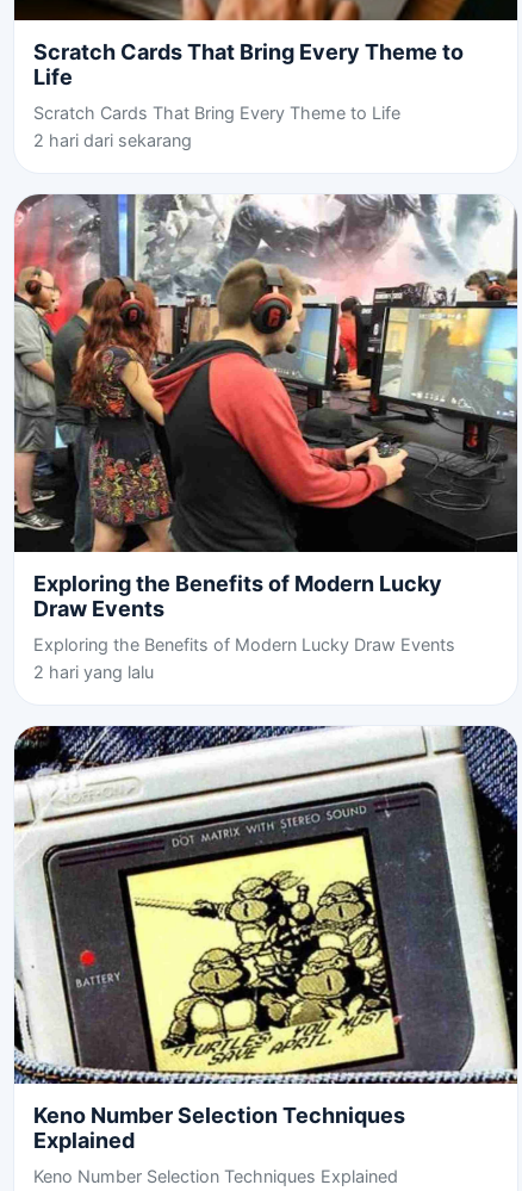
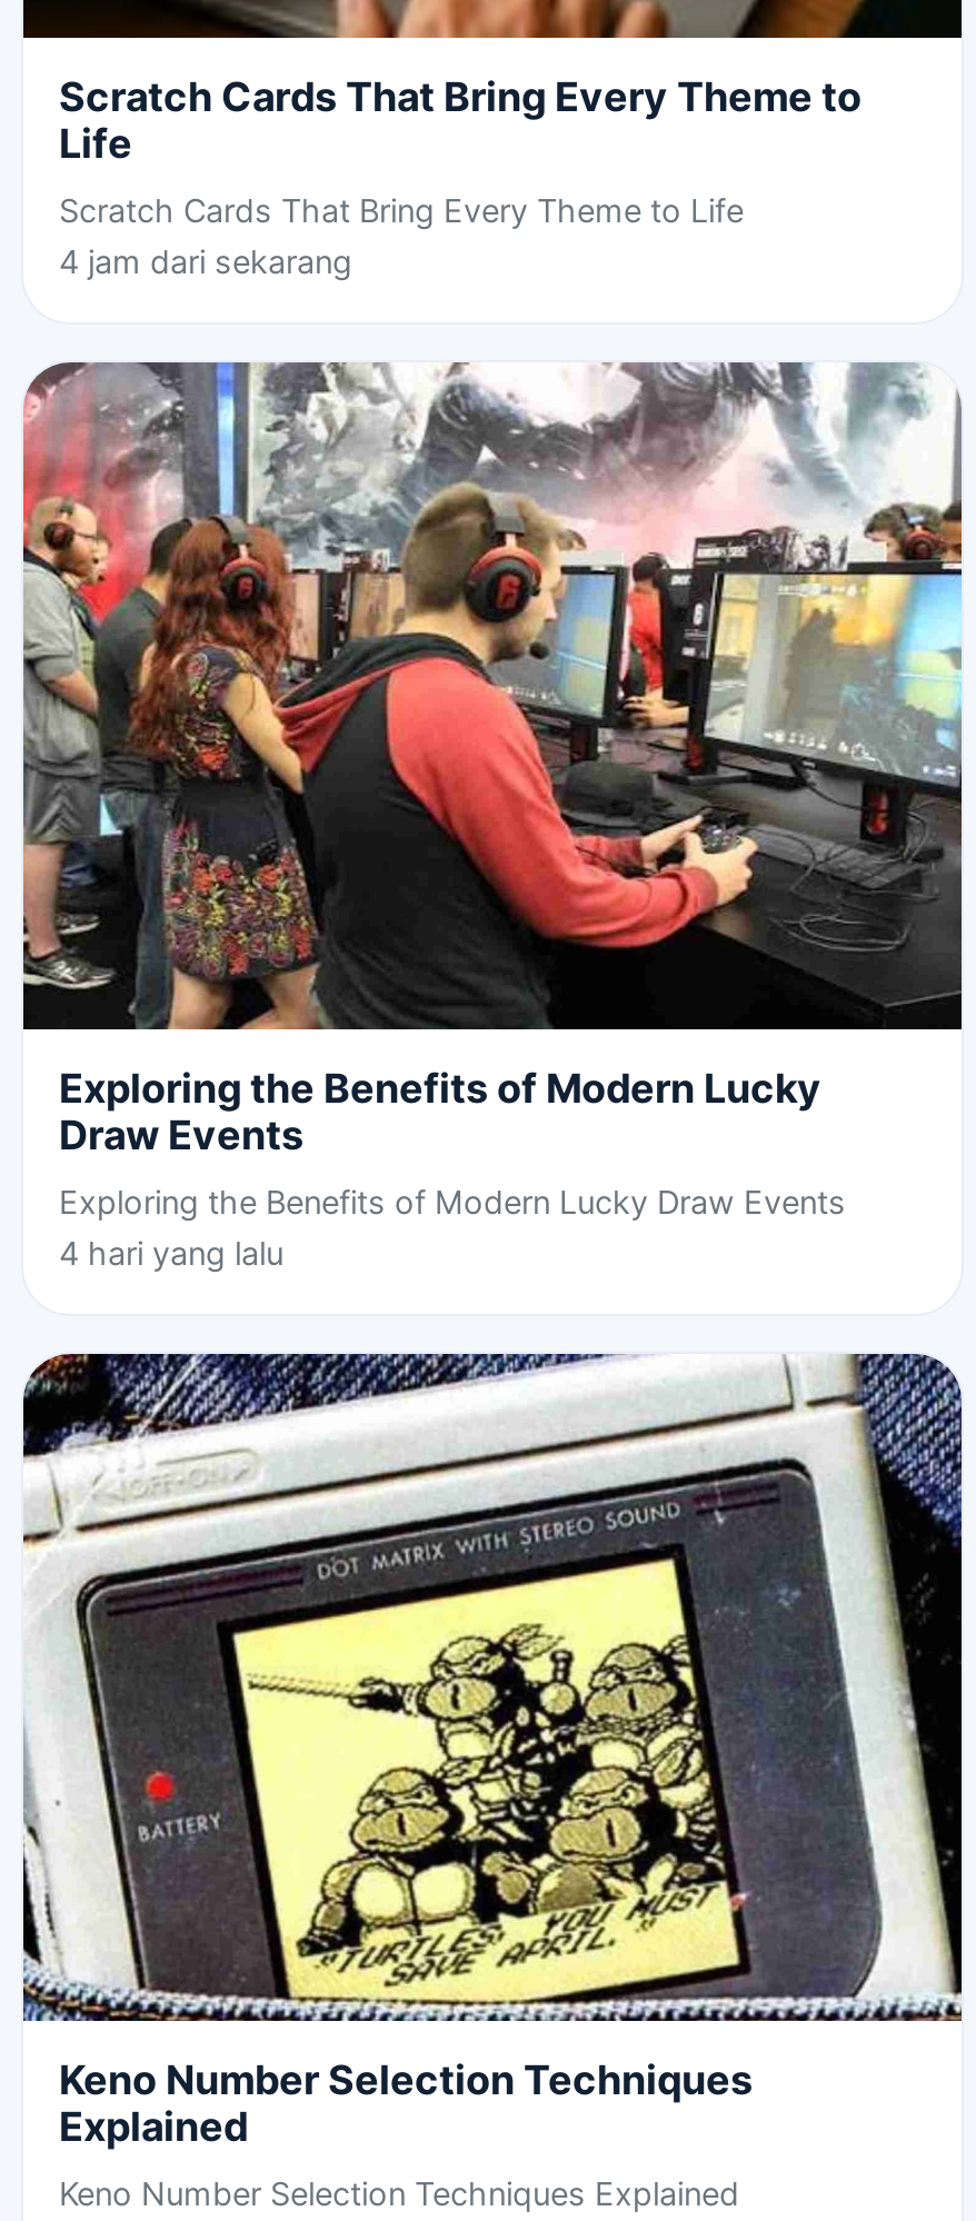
- 2 hari dari sekarang
+ 4 jam dari sekarang

- 2 hari yang lalu
+ 4 hari yang lalu
